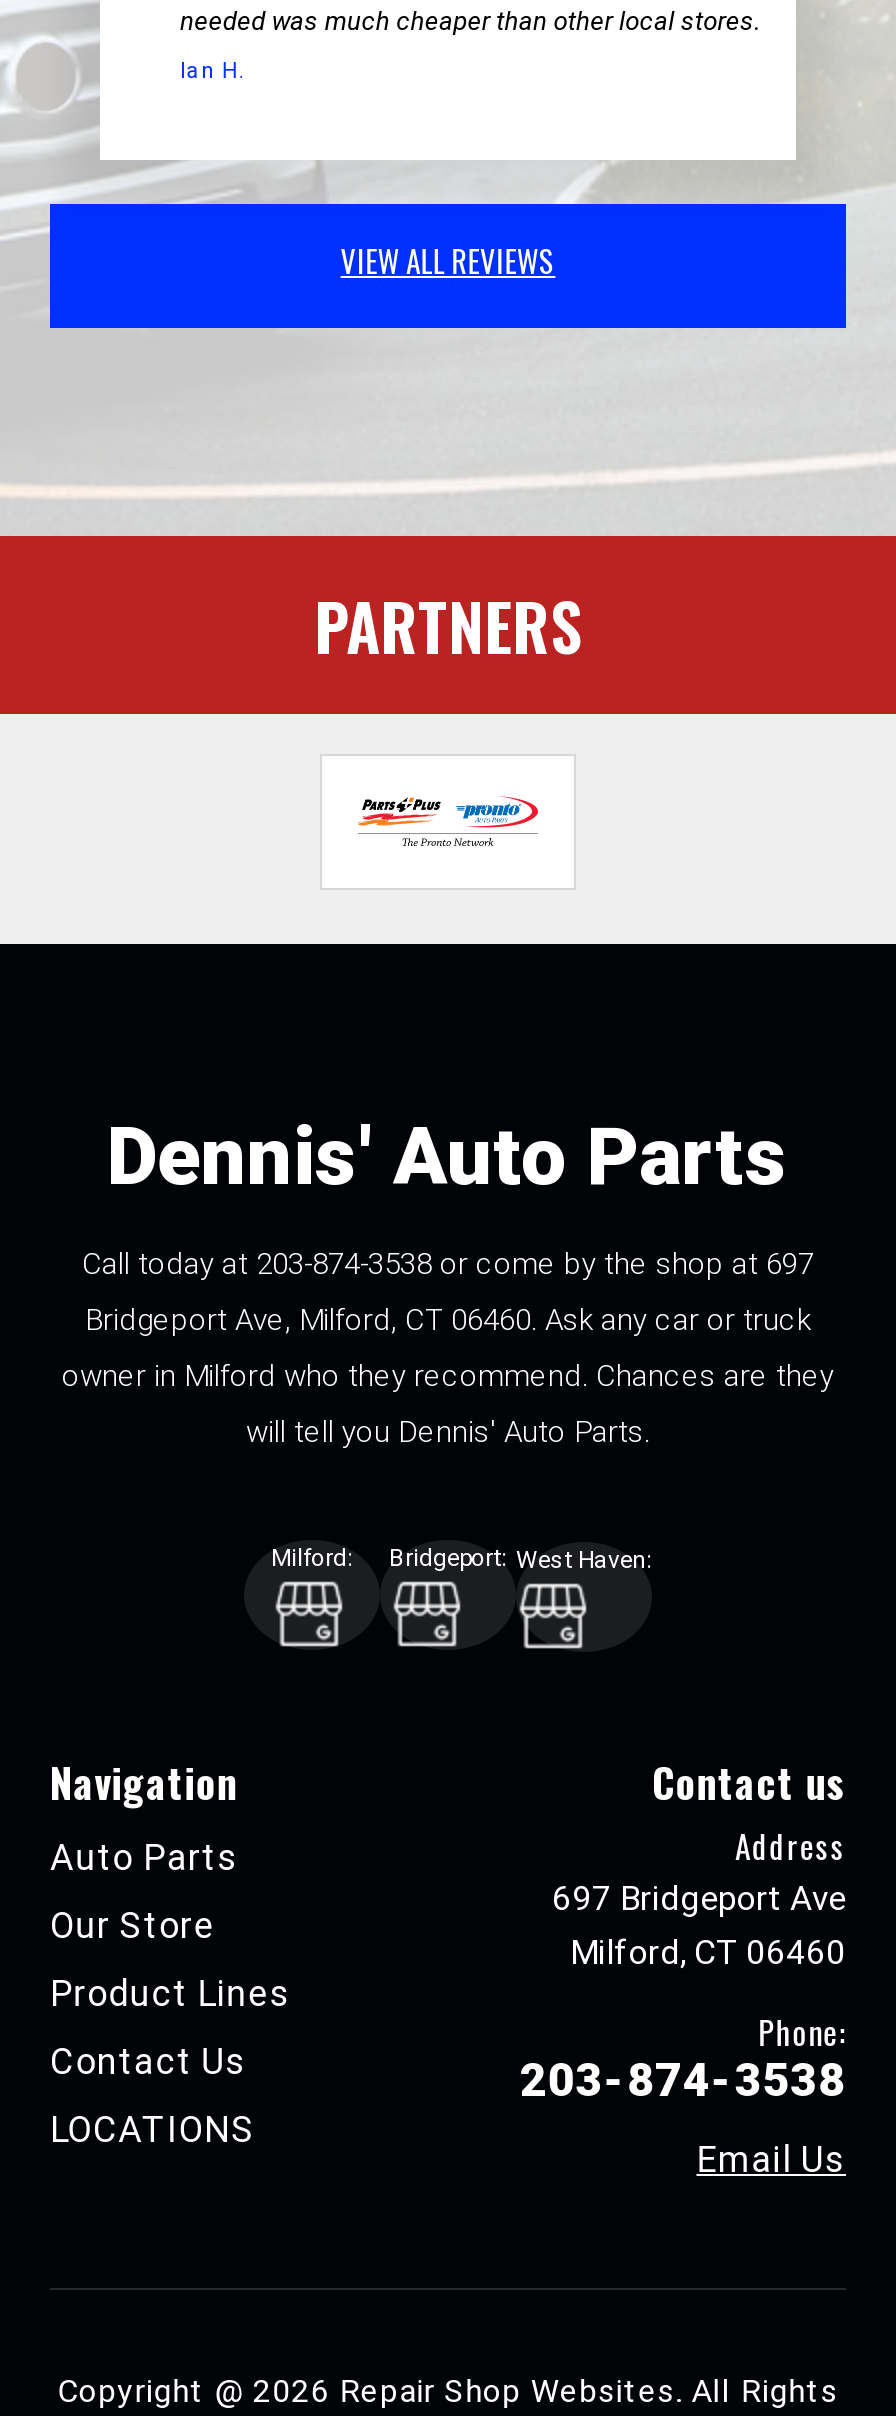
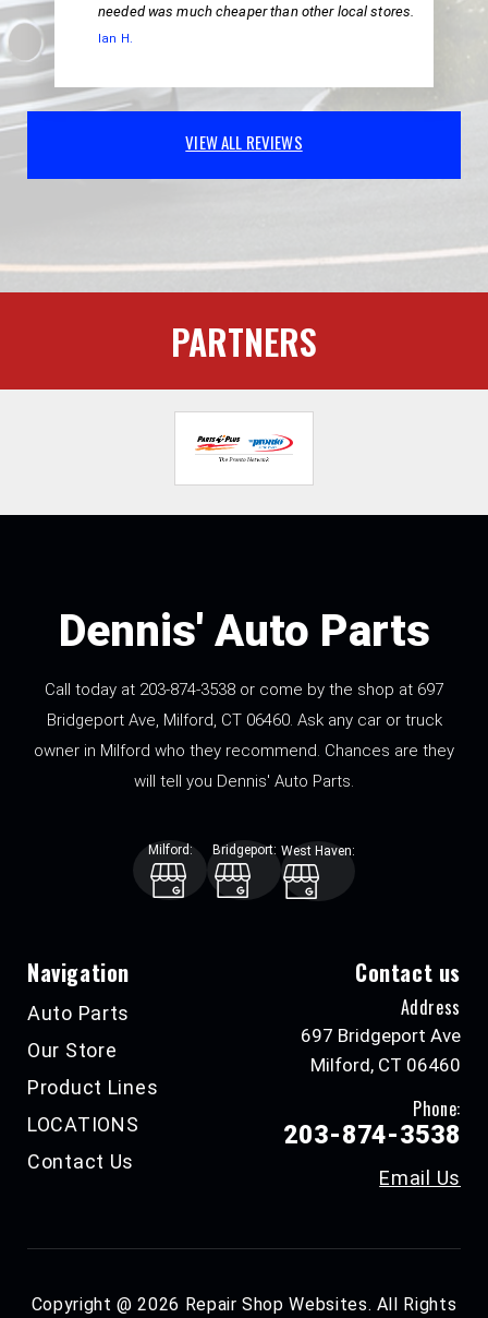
moved down: Contact Us

moved up: LOCATIONS
